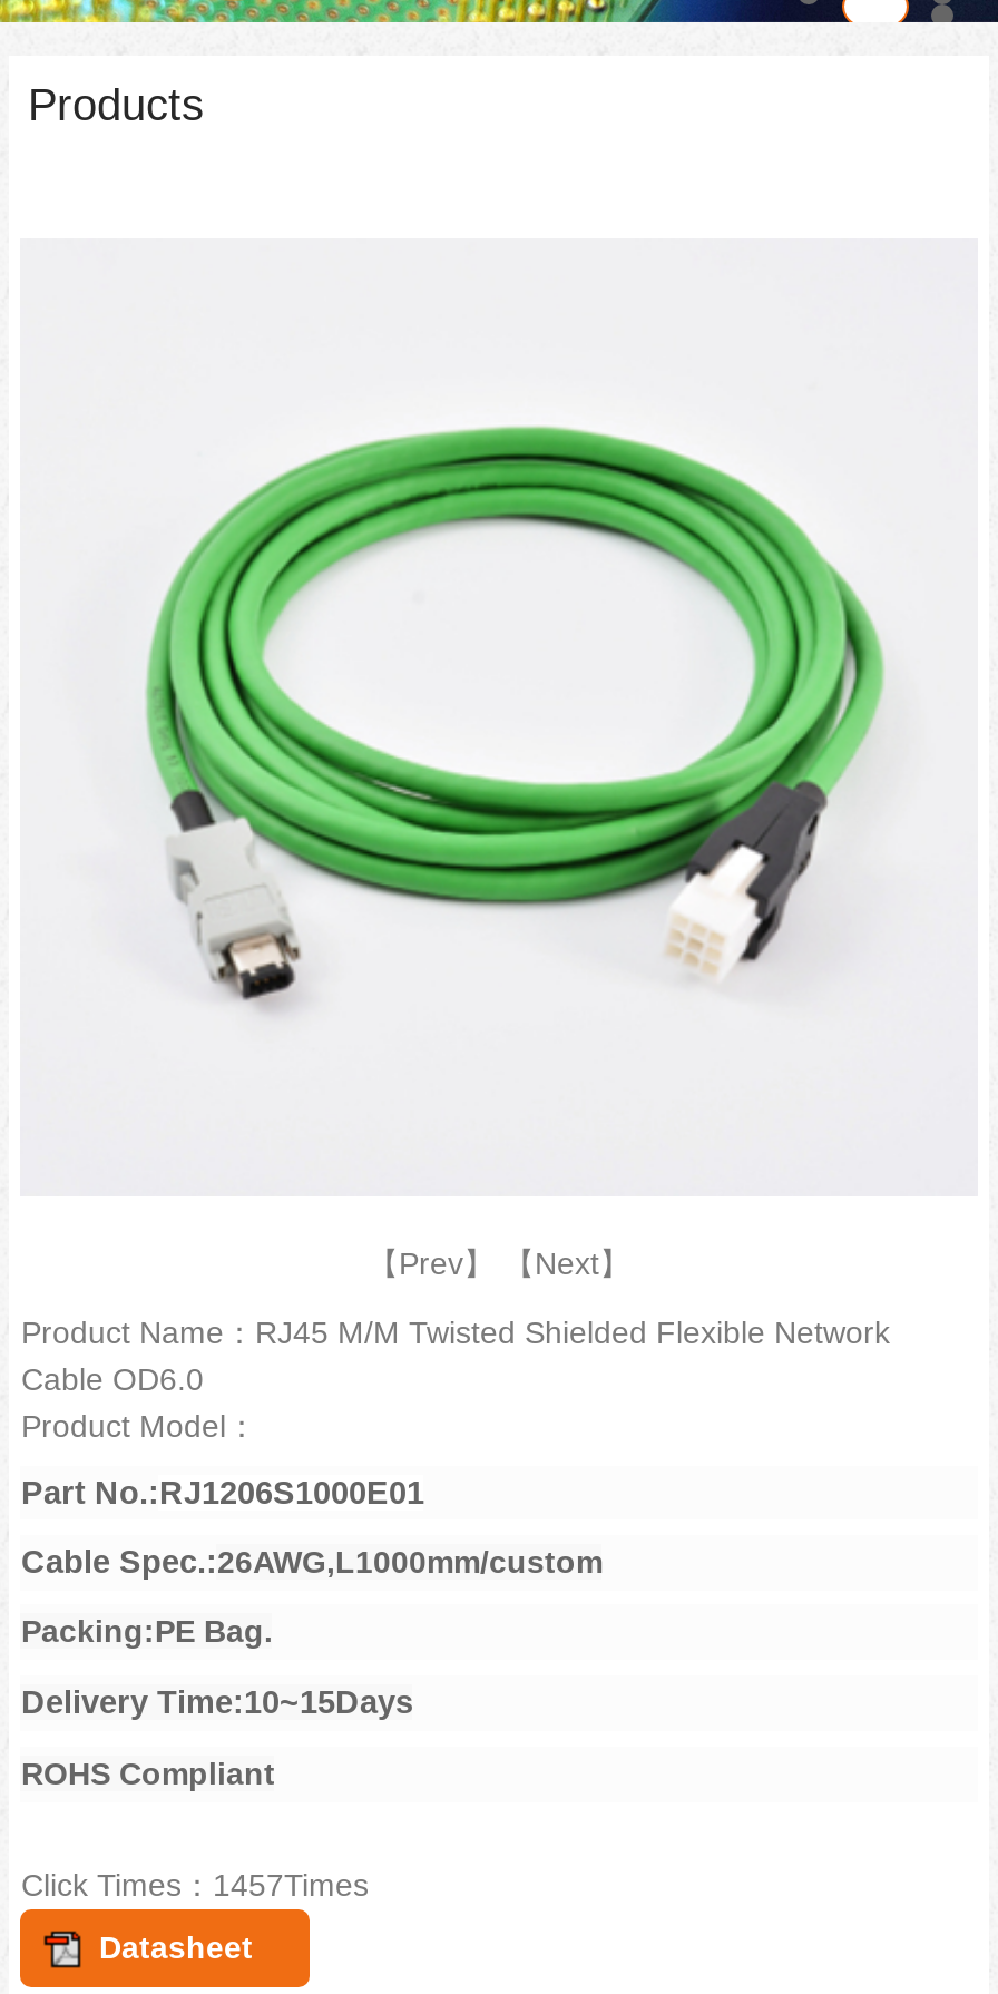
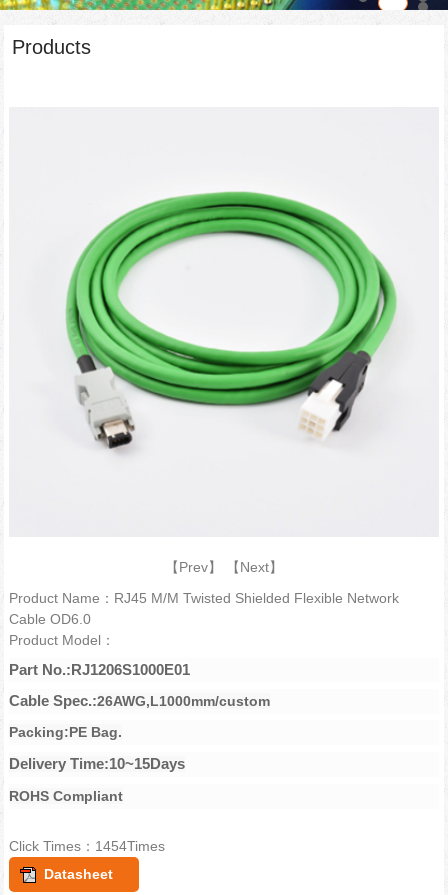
- Click Times：1457Times
+ Click Times：1454Times
